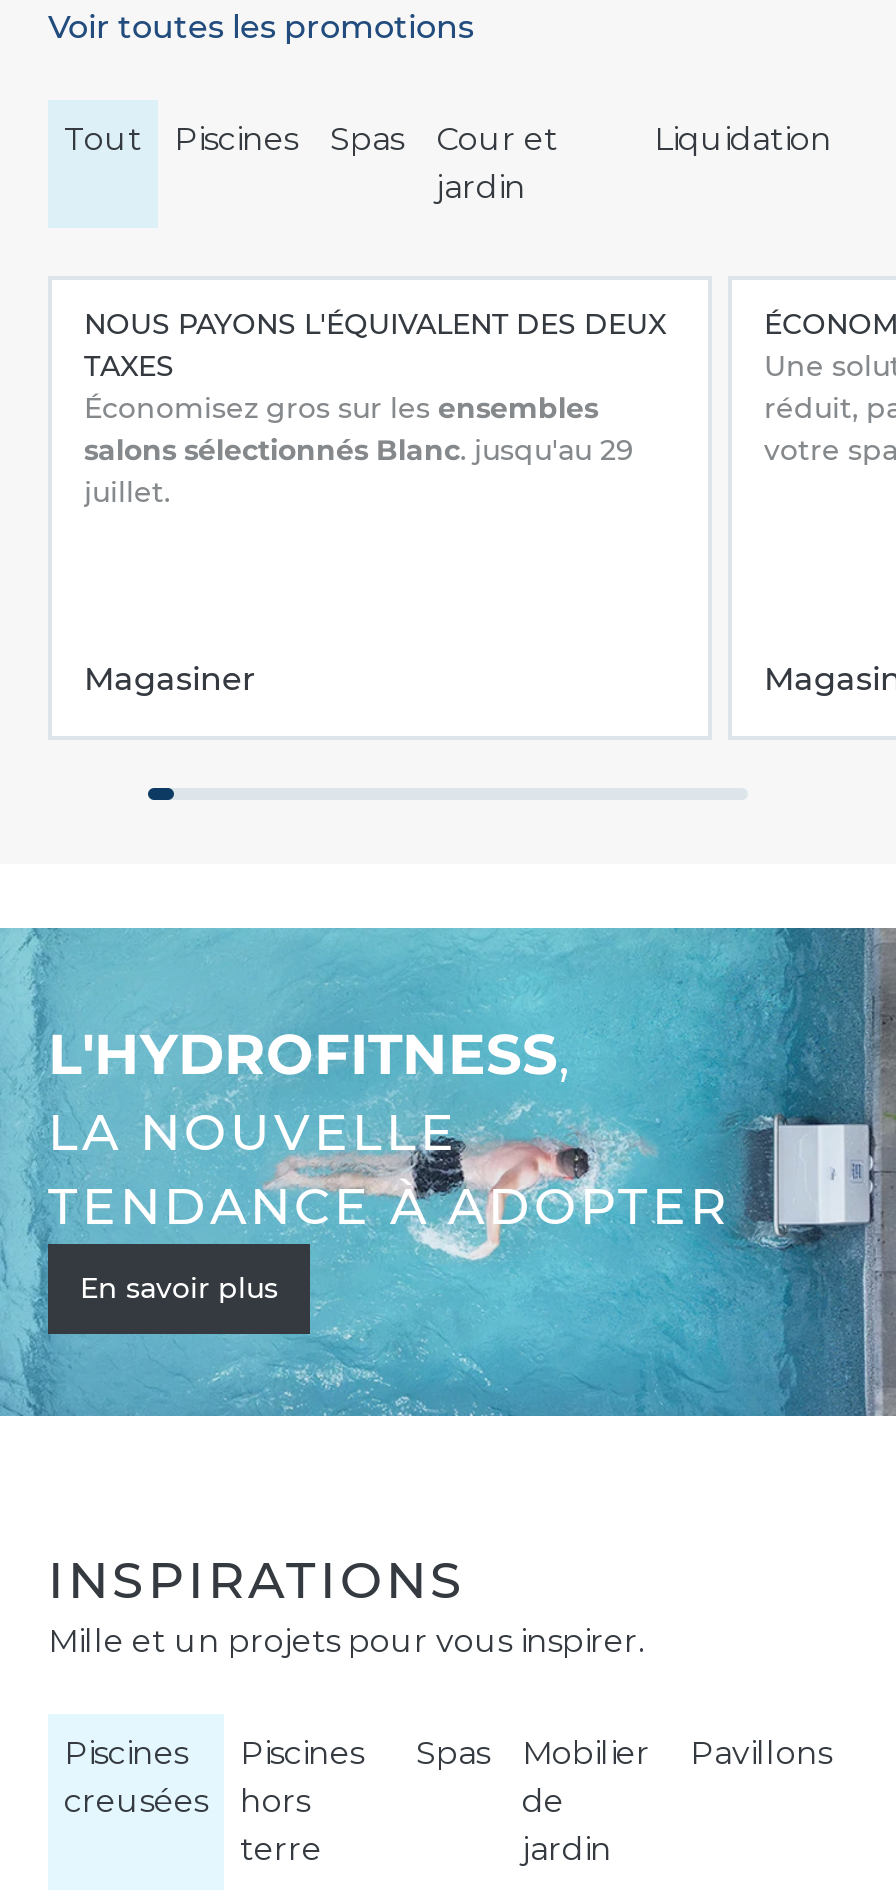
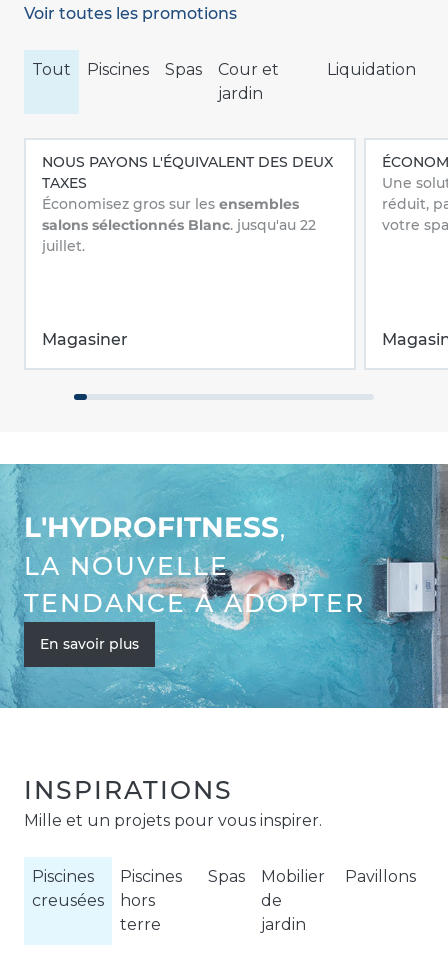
- salons sélectionnés Blanc. jusqu'au 29
+ salons sélectionnés Blanc. jusqu'au 22
